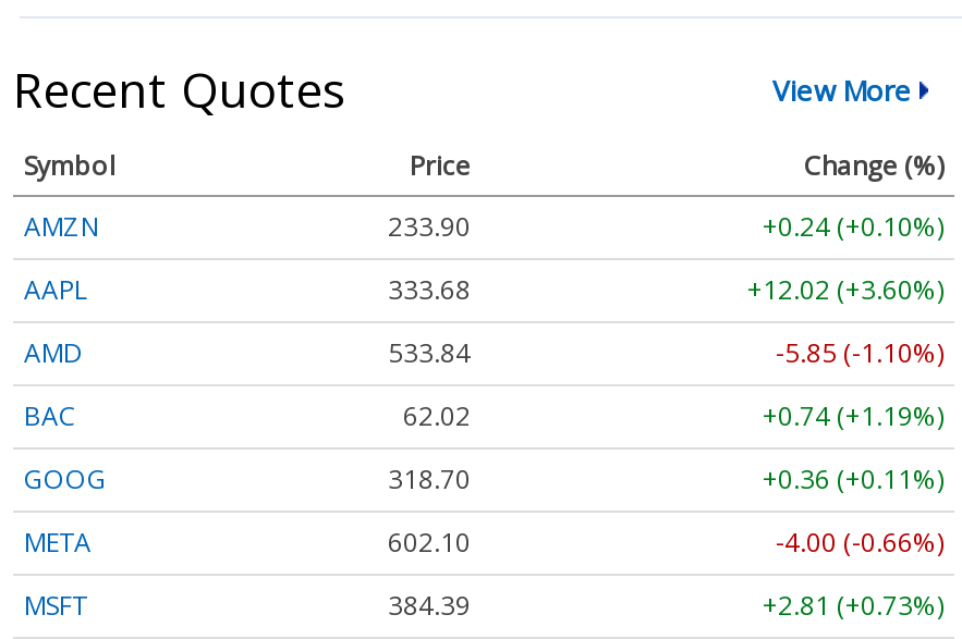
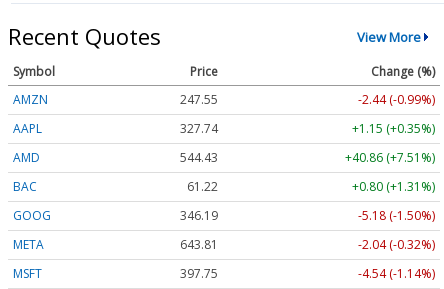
- 233.90
+ 247.55

- +0.24 (+0.10%)
+ -2.44 (-0.99%)

- 333.68
+ 327.74

- +12.02 (+3.60%)
+ +1.15 (+0.35%)

- 533.84
+ 544.43

- -5.85 (-1.10%)
+ +40.86 (+7.51%)

- 62.02
+ 61.22

- +0.74 (+1.19%)
+ +0.80 (+1.31%)

- 318.70
+ 346.19

- +0.36 (+0.11%)
+ -5.18 (-1.50%)

- 602.10
+ 643.81

- -4.00 (-0.66%)
+ -2.04 (-0.32%)

- 384.39
+ 397.75

- +2.81 (+0.73%)
+ -4.54 (-1.14%)
